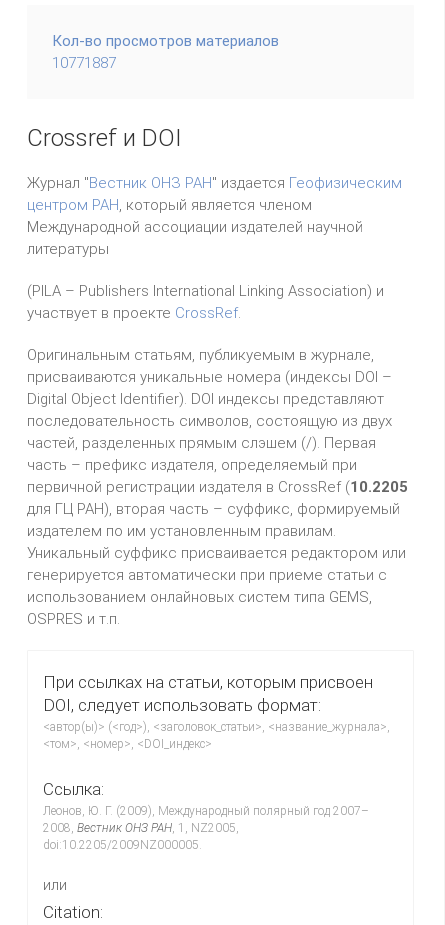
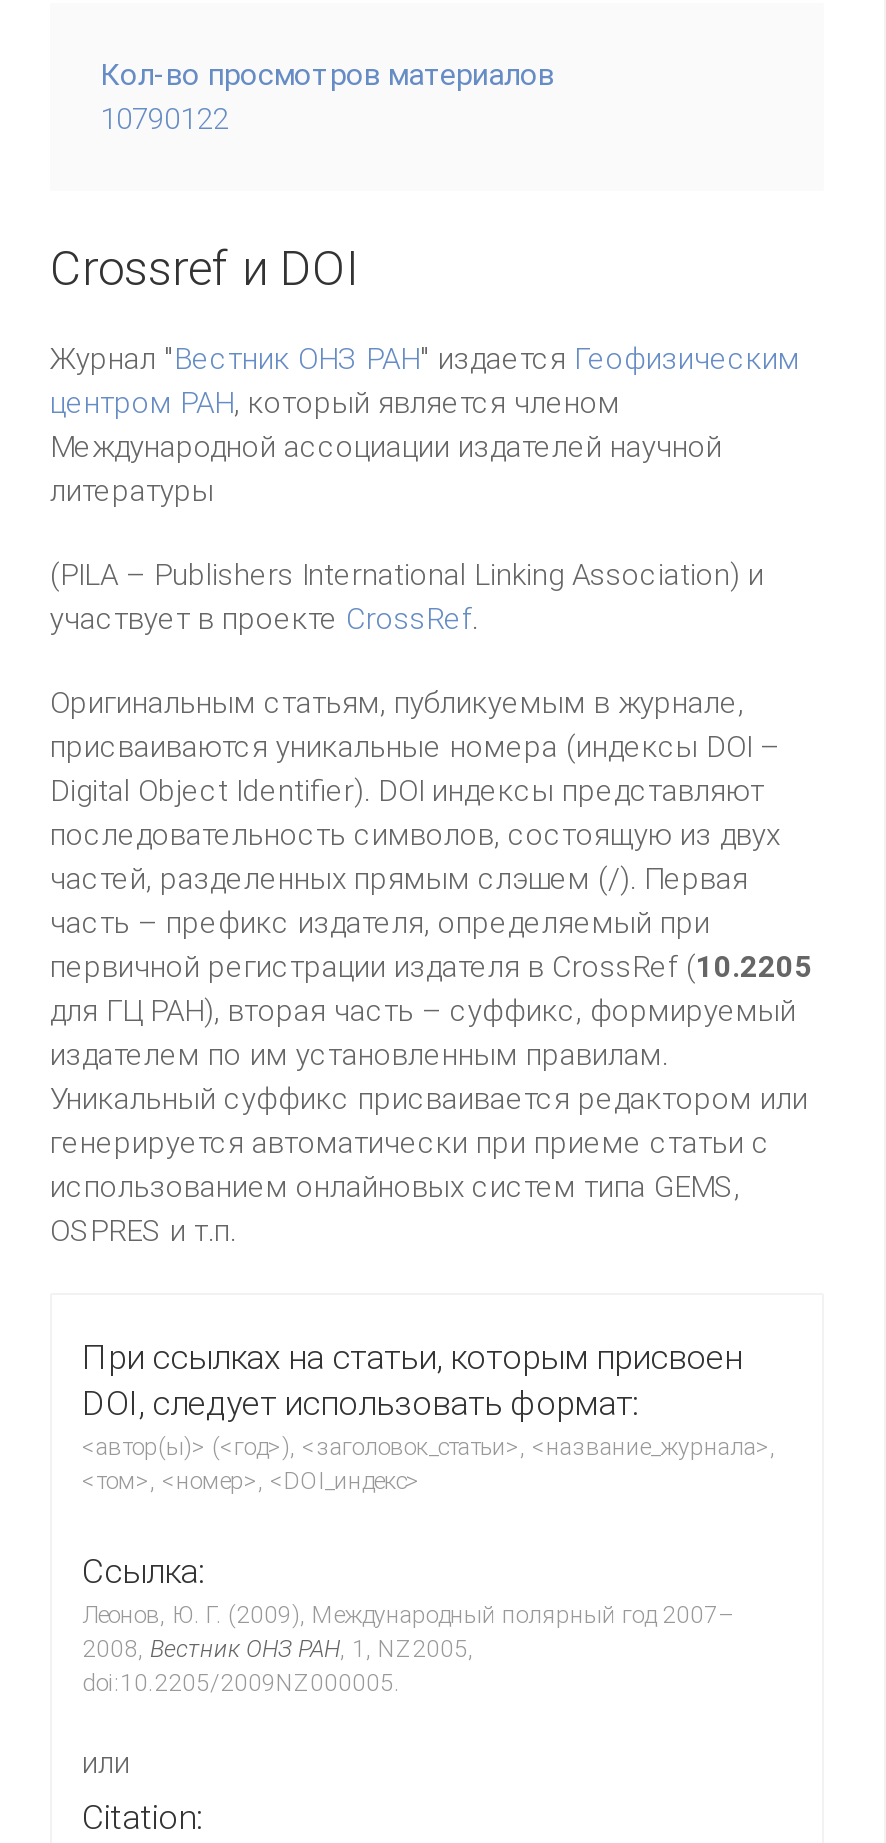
- 10771887
+ 10790122
